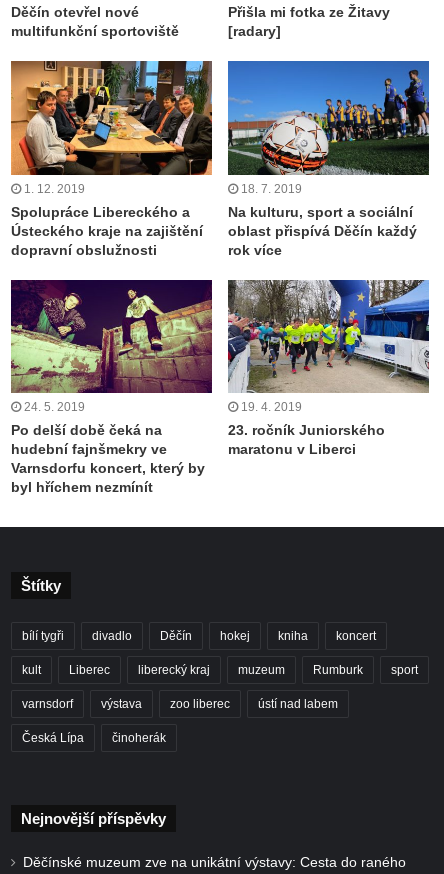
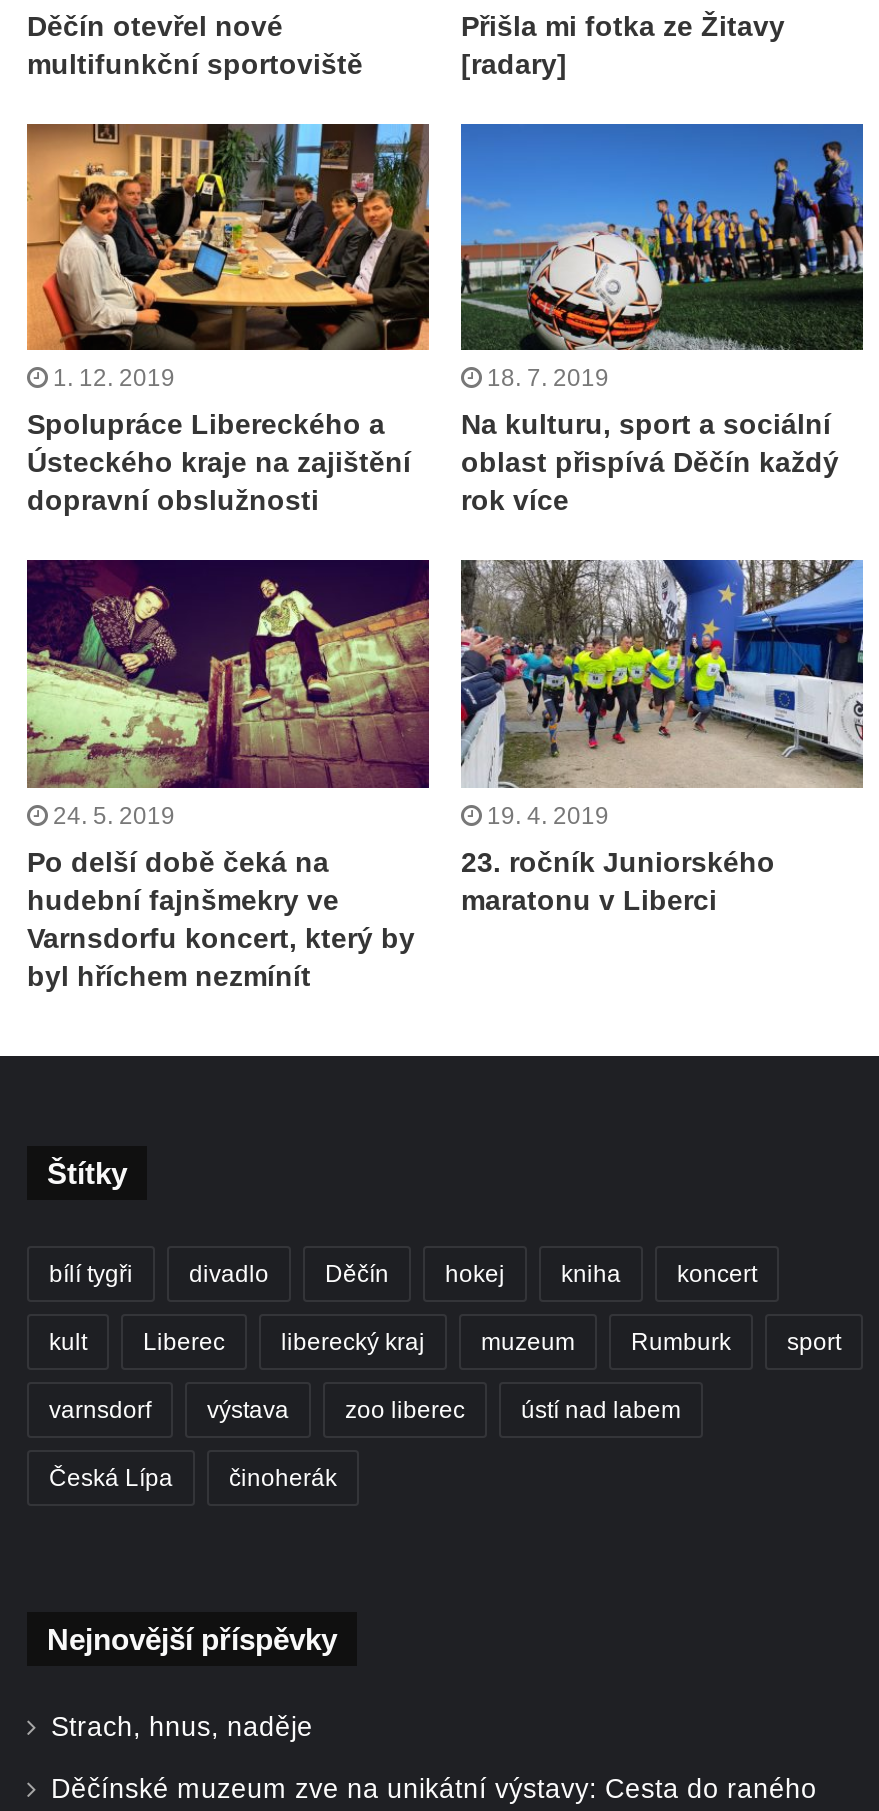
+ Strach, hnus, naděje
